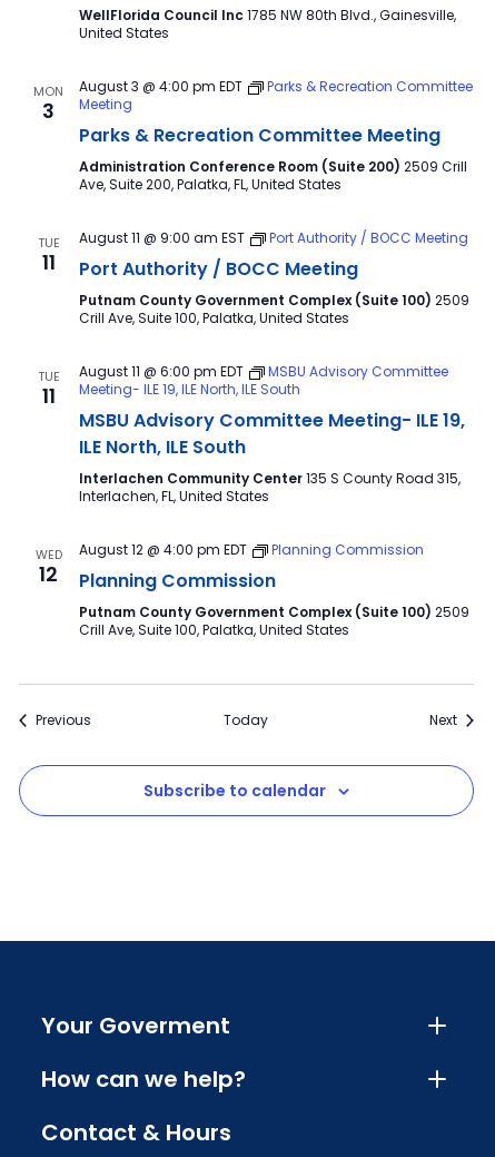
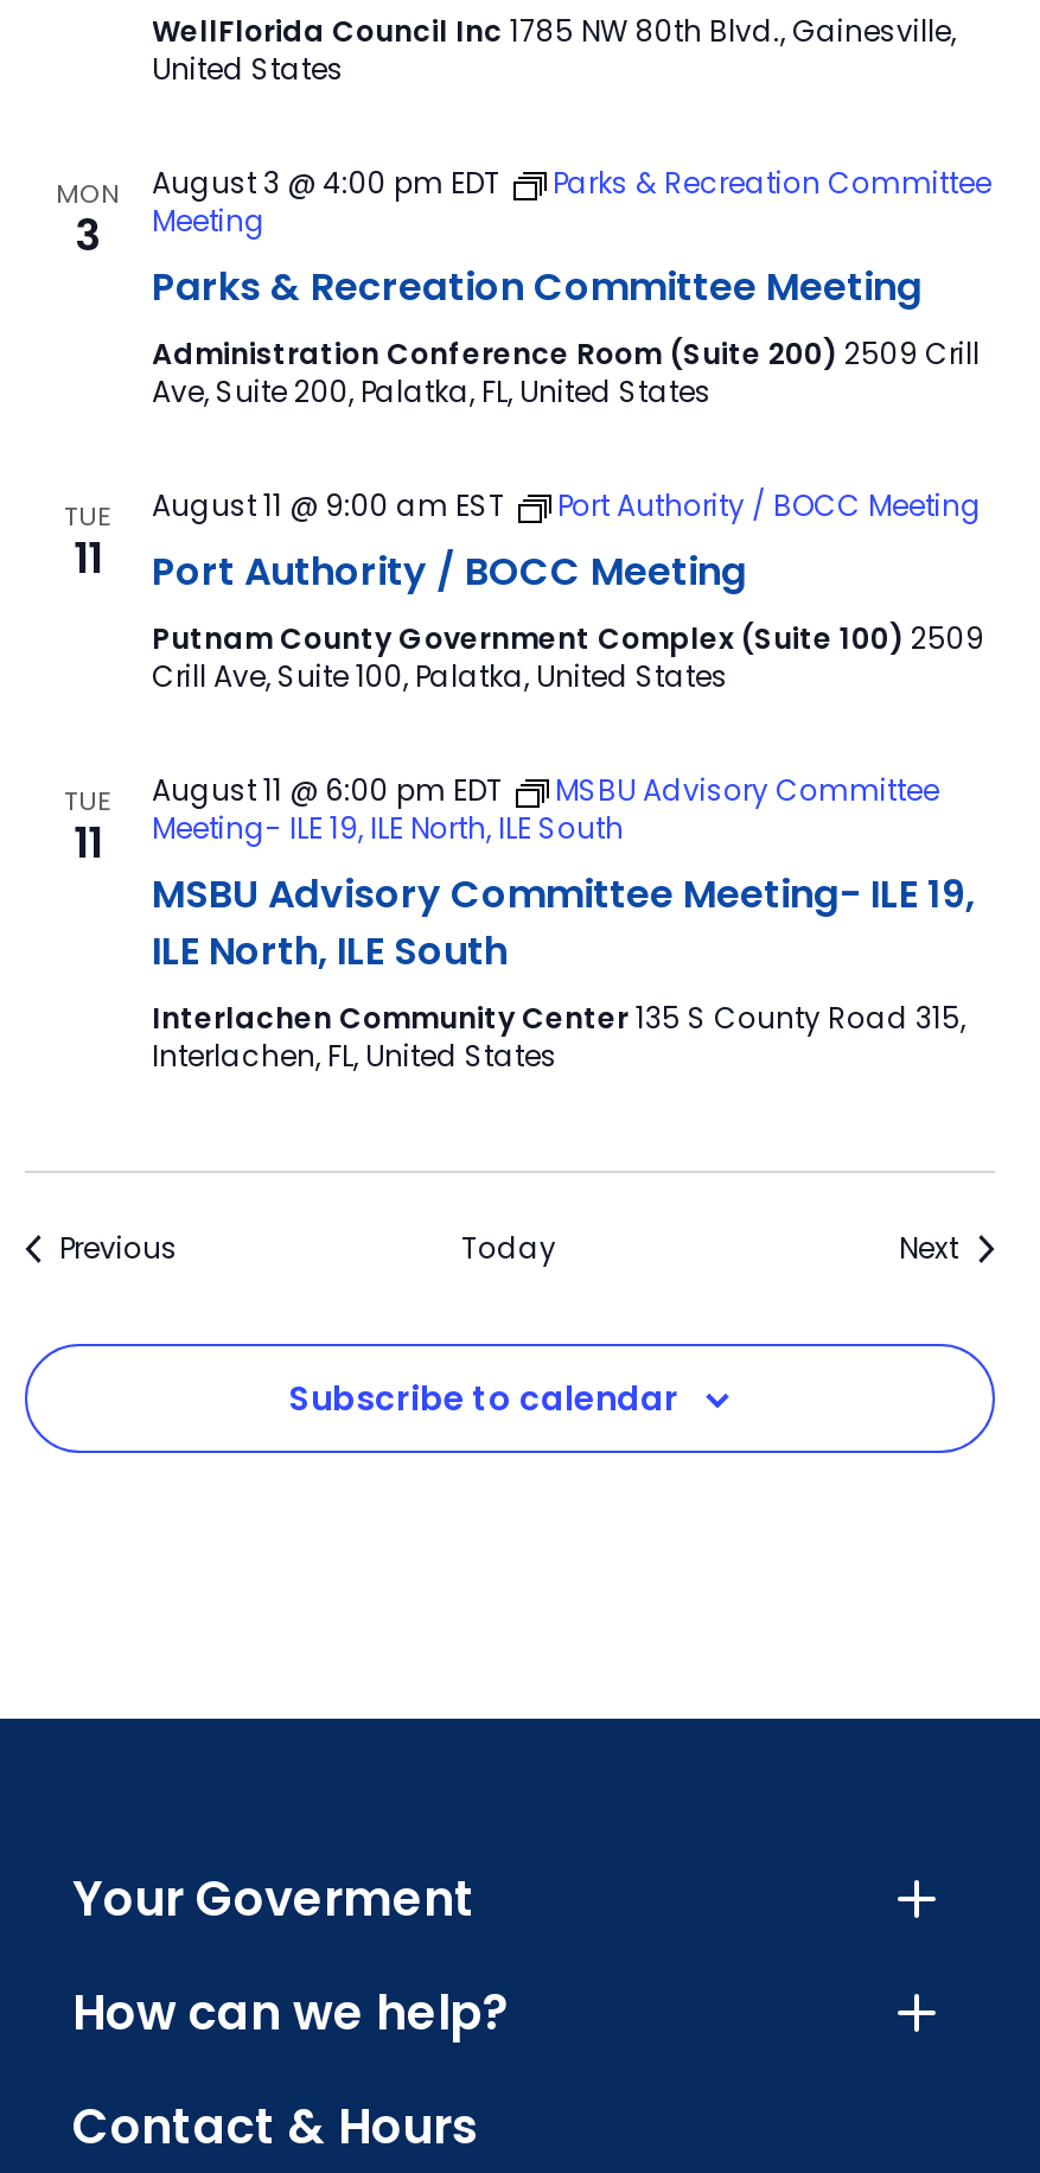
- WED
- 12

- August 12 @ 4:00 pm EDT
- Planning Commission
- Planning Commission
- Putnam County Government Complex (Suite 100) 2509
- Crill Ave, Suite 100, Palatka, United States
